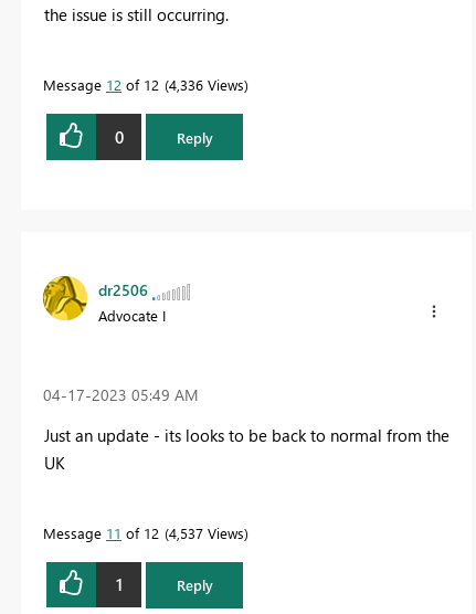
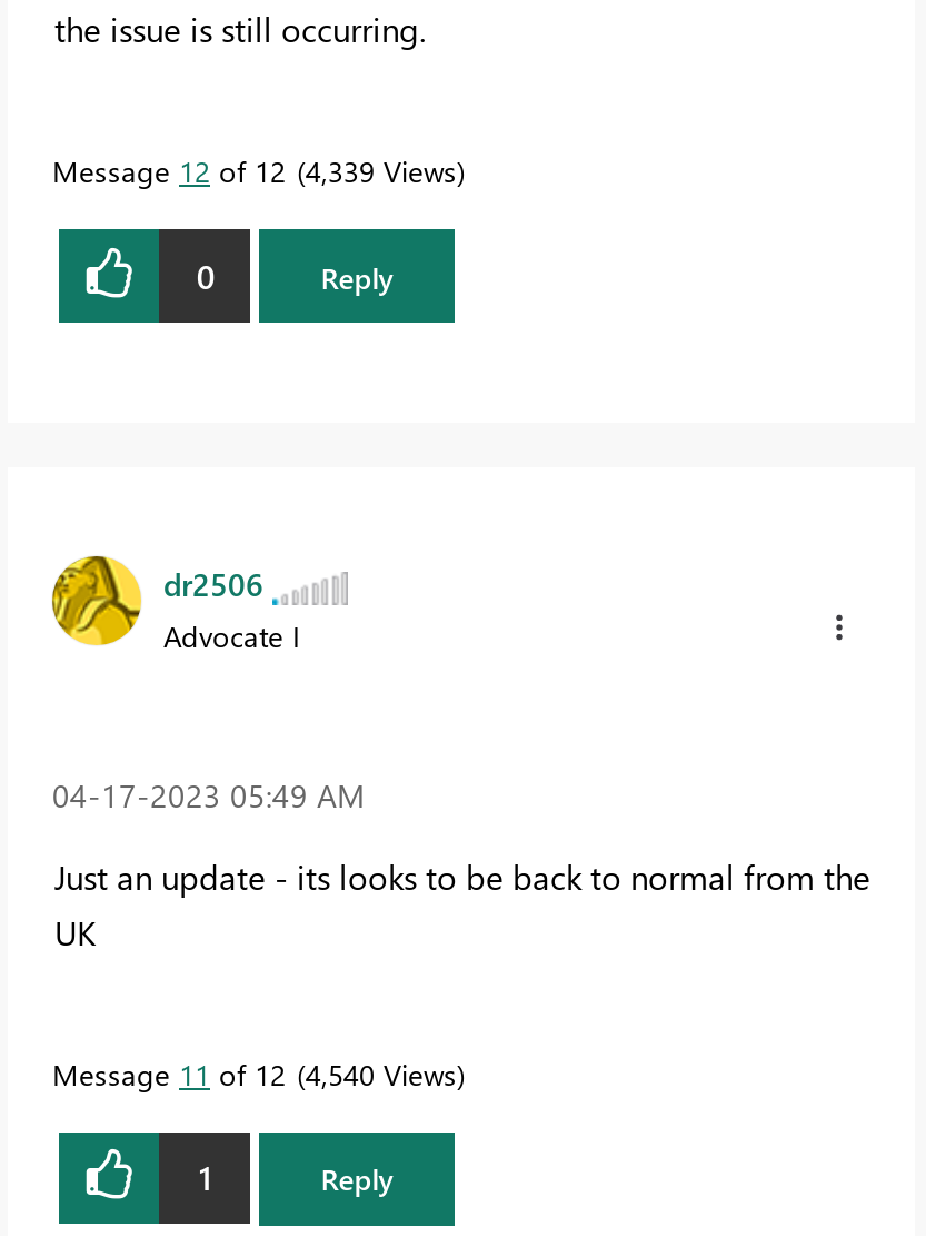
- Message 12 of 12 4,336 Views
+ Message 12 of 12 4,339 Views

- Message 11 of 12 4,537 Views
+ Message 11 of 12 4,540 Views
